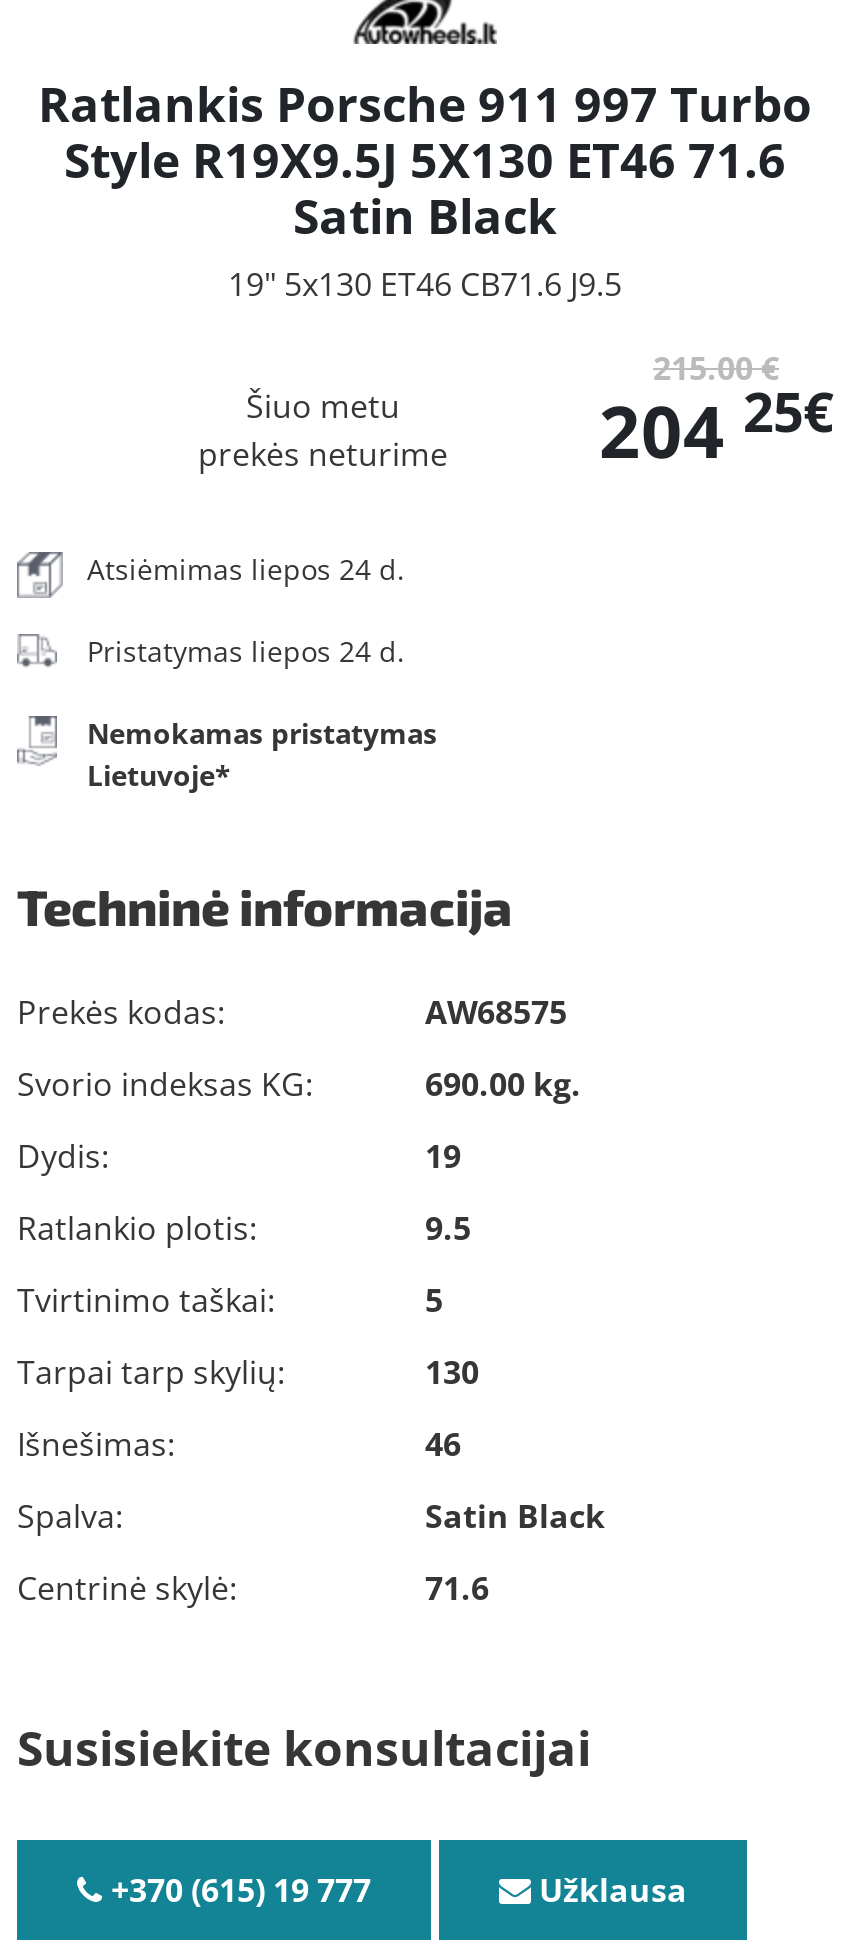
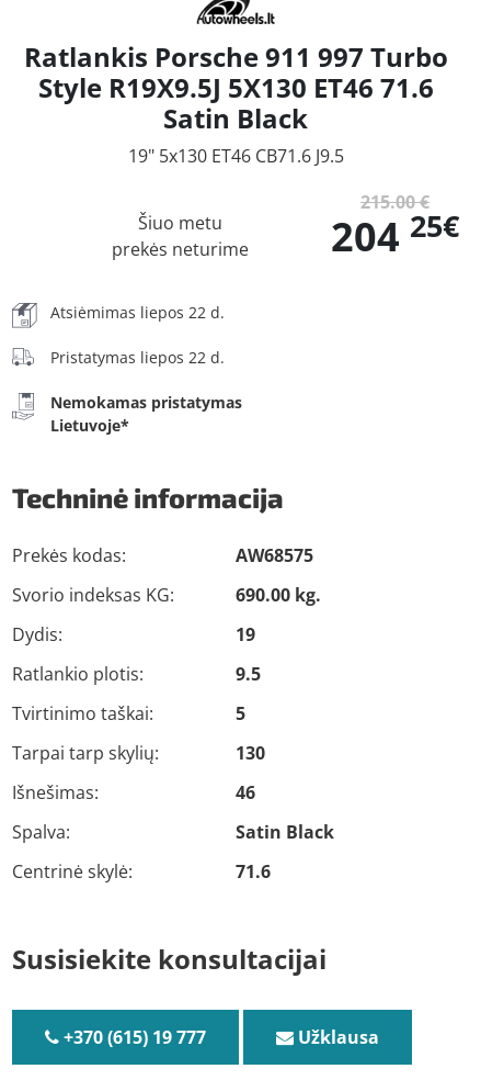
- Atsiėmimas liepos 24 d.
+ Atsiėmimas liepos 22 d.

- Pristatymas liepos 24 d.
+ Pristatymas liepos 22 d.
